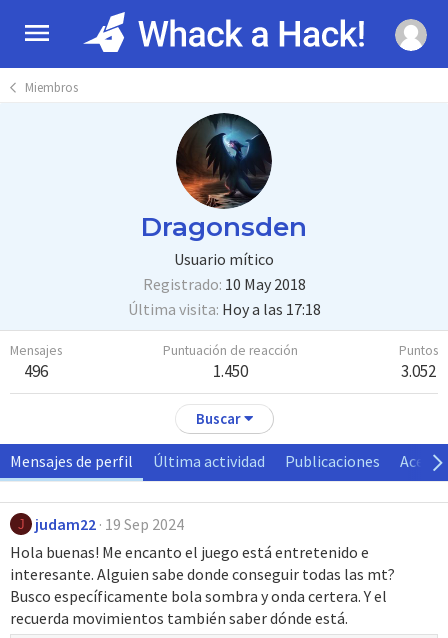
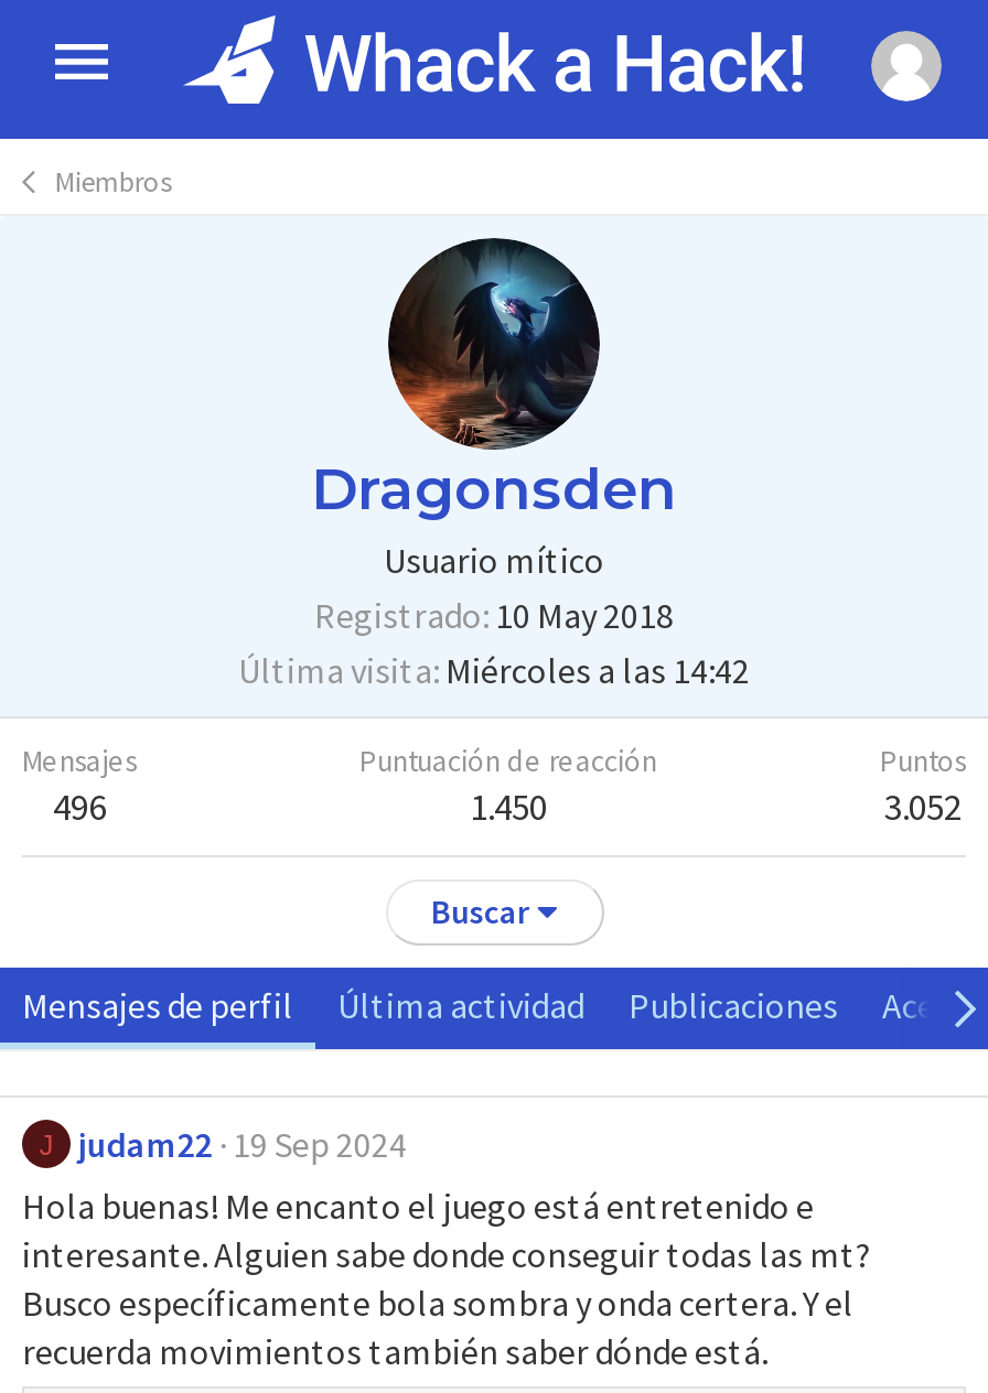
- Última visita Hoy a las 17:18
+ Última visita Miércoles a las 14:42
